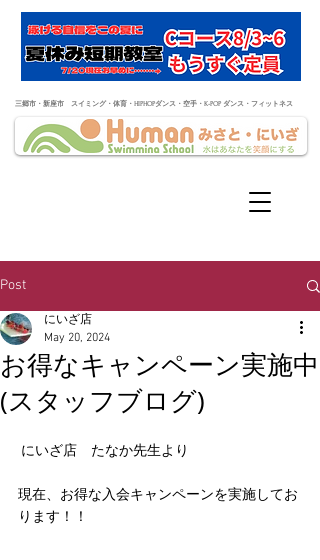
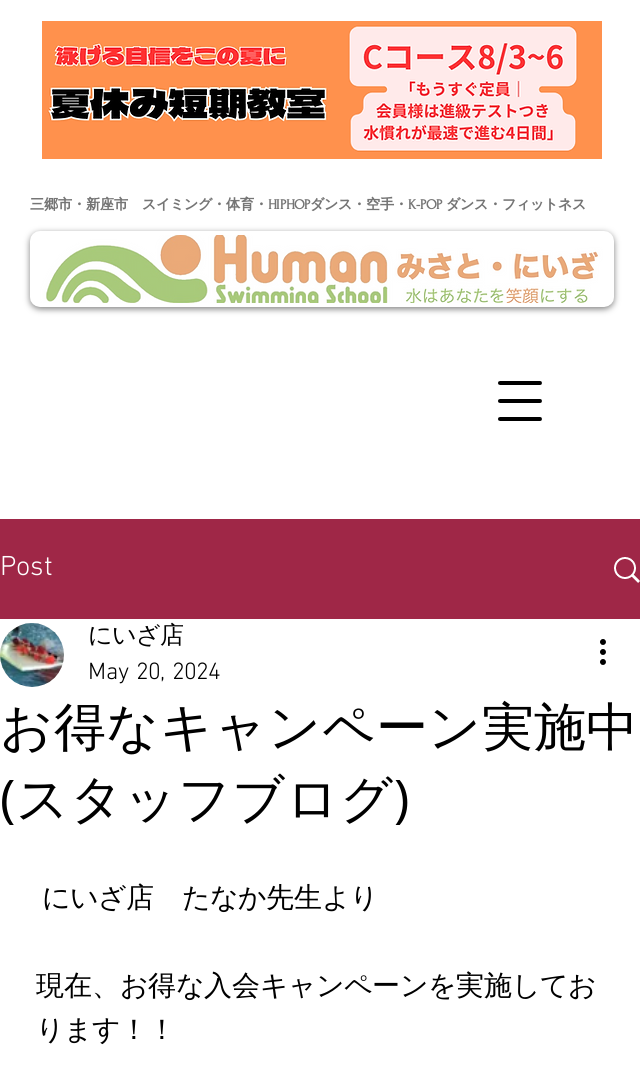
- [image]
+ [image]
